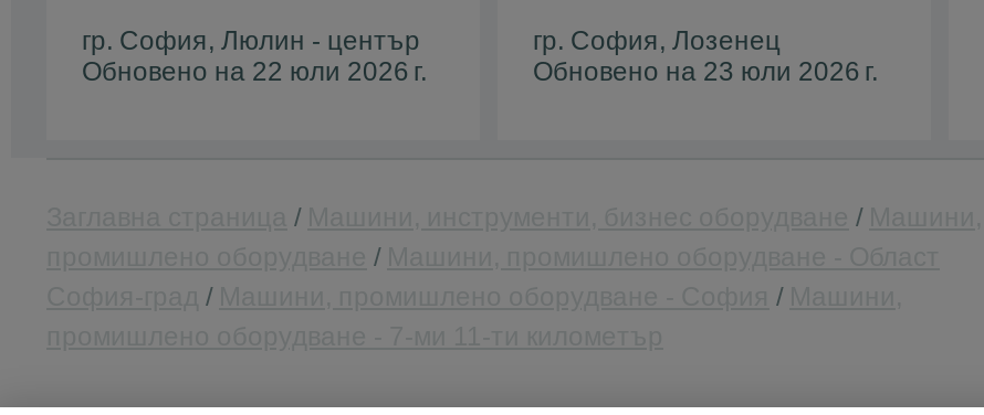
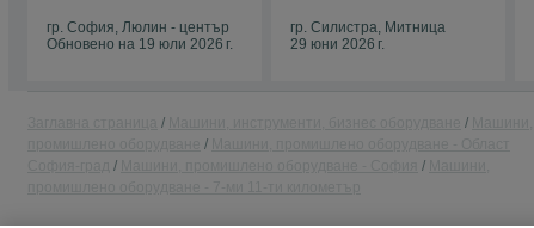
- гр. София, Лозенец
- Обновено на 23 юли 2026 г.
+ гр. Силистра, Митница
+ 29 юни 2026 г.

- Обновено на 22 юли 2026 г.
+ Обновено на 19 юли 2026 г.
